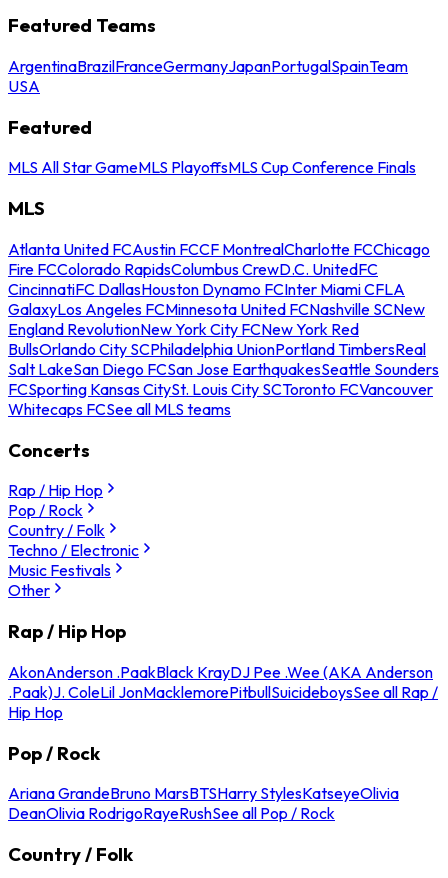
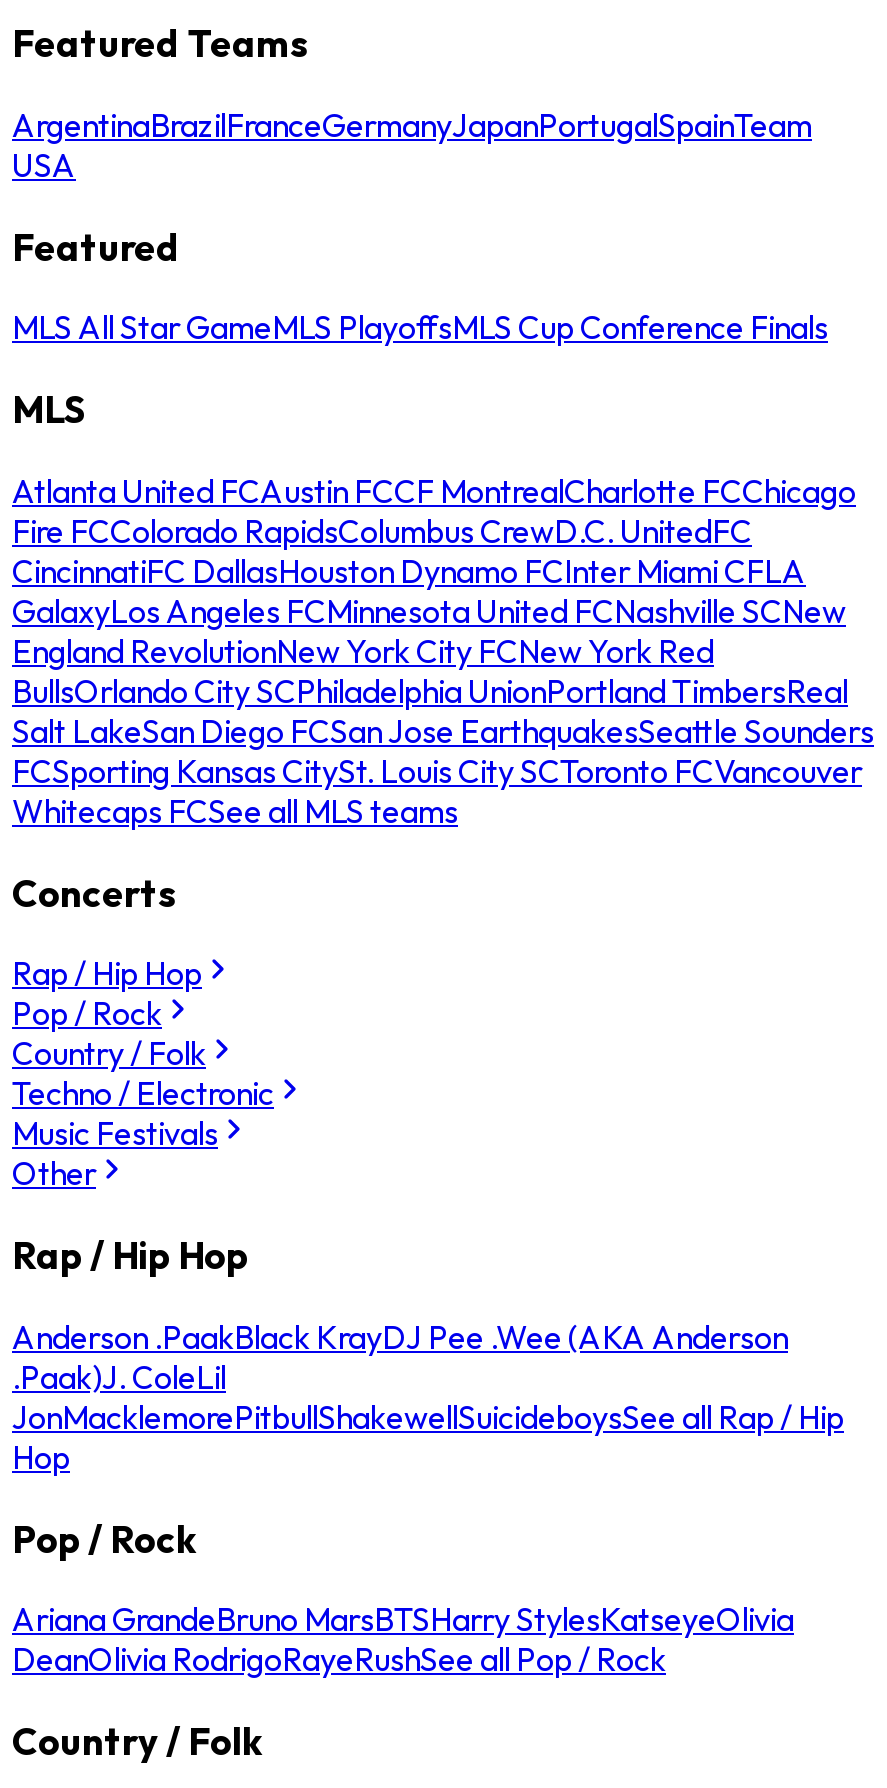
- AkonAnderson .PaakBlack KrayDJ Pee .Wee (AKA Anderson
- .Paak)J. ColeLil JonMacklemorePitbullSuicideboysSee all Rap /
- Hip Hop
+ Anderson .PaakBlack KrayDJ Pee .Wee (AKA Anderson
+ .Paak)J. ColeLil
+ JonMacklemorePitbullShakewellSuicideboysSee all Rap / Hip
+ Hop
